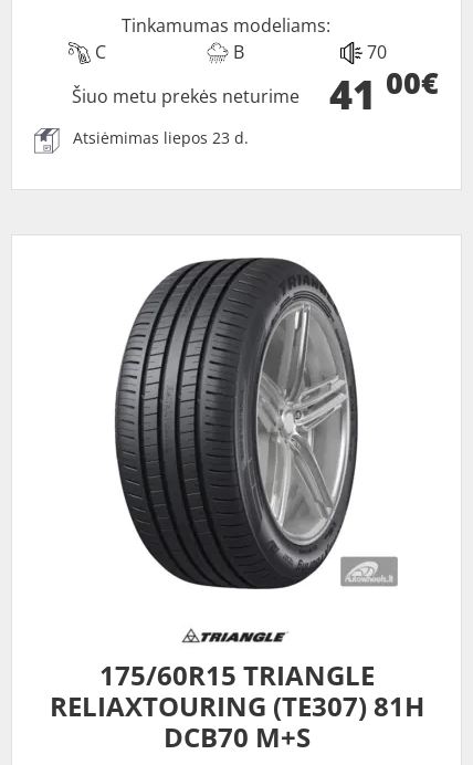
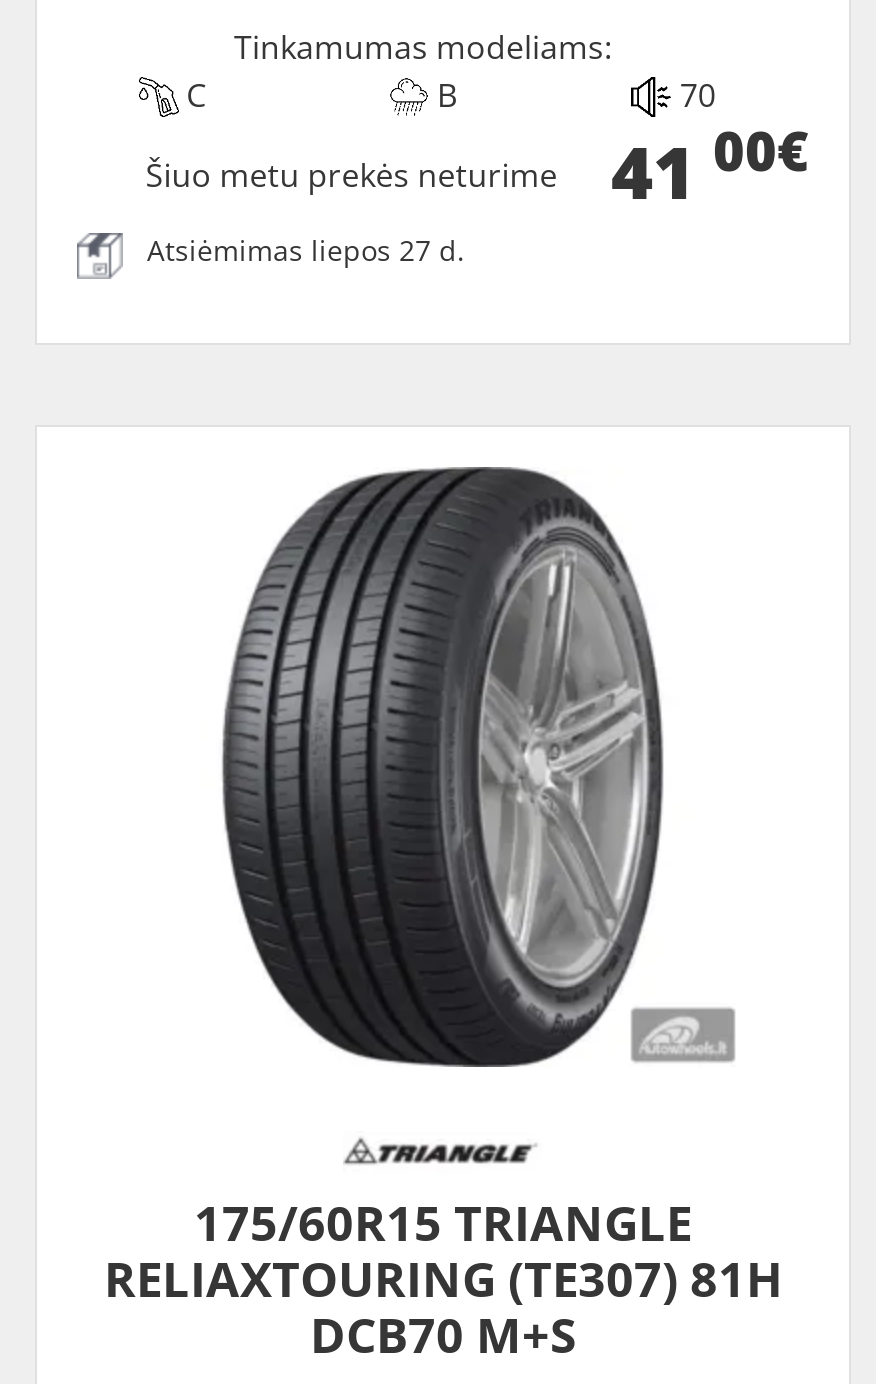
- Atsiėmimas liepos 23 d.
+ Atsiėmimas liepos 27 d.
